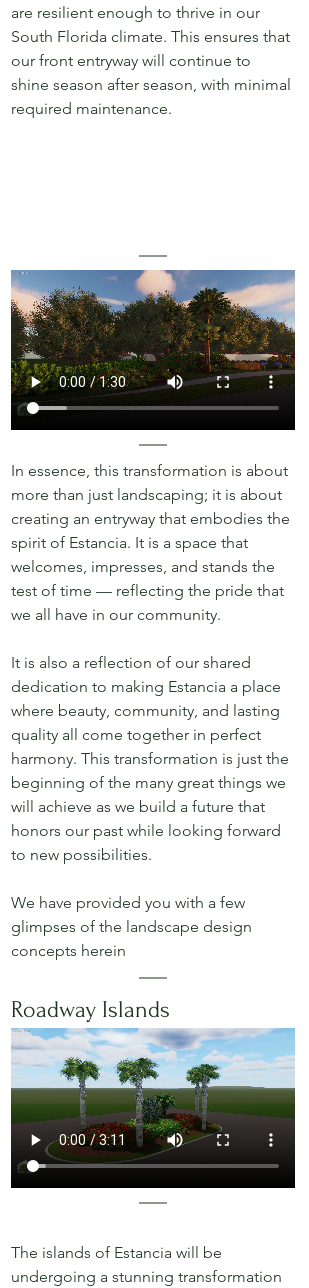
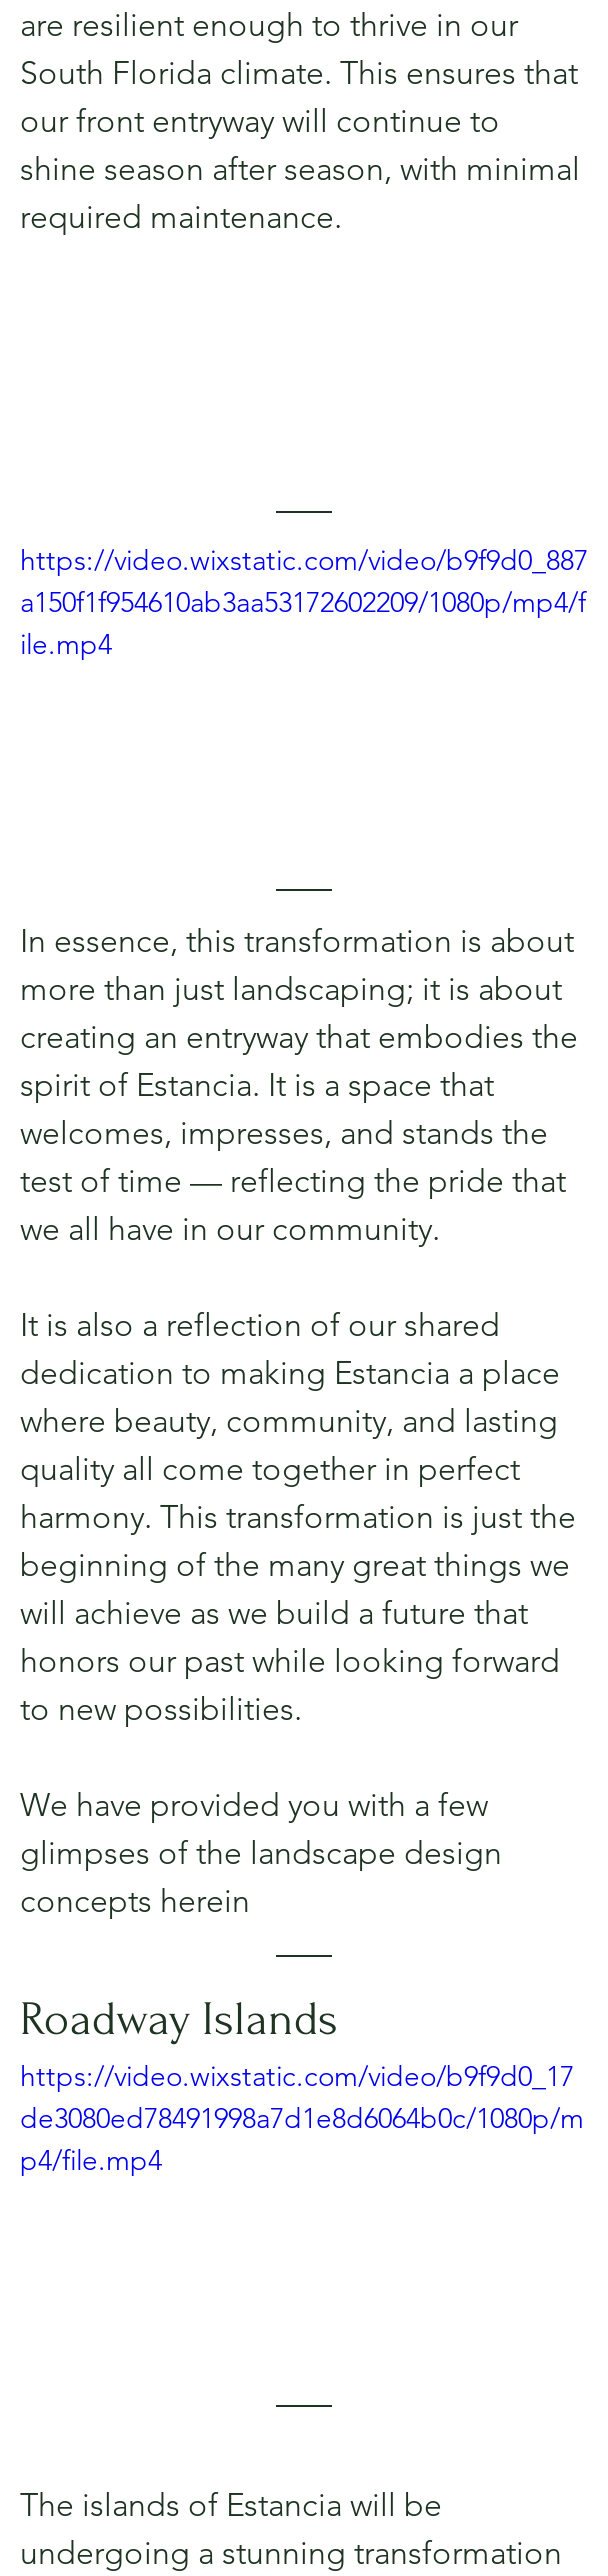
+ https://video.wixstatic.com/video/b9f9d0_887
+ a150f1f954610ab3aa53172602209/1080p/mp4/f
+ ile.mp4

- [image]

+ https://video.wixstatic.com/video/b9f9d0_17
+ de3080ed78491998a7d1e8d6064b0c/1080p/m
+ p4/file.mp4

- [image]
